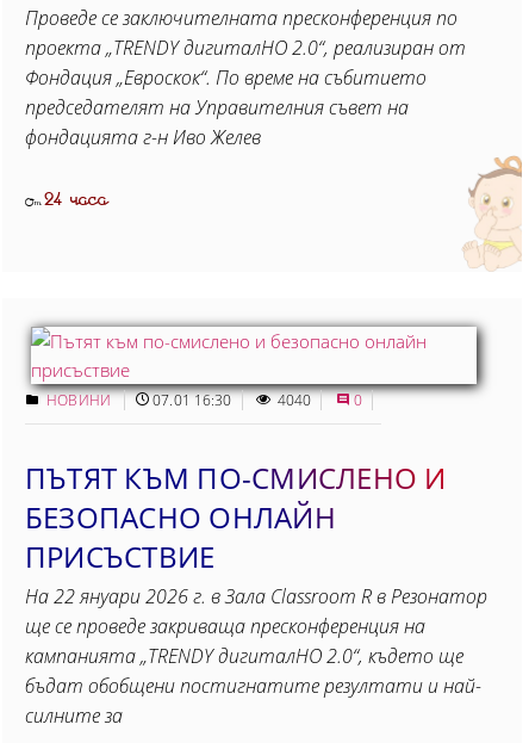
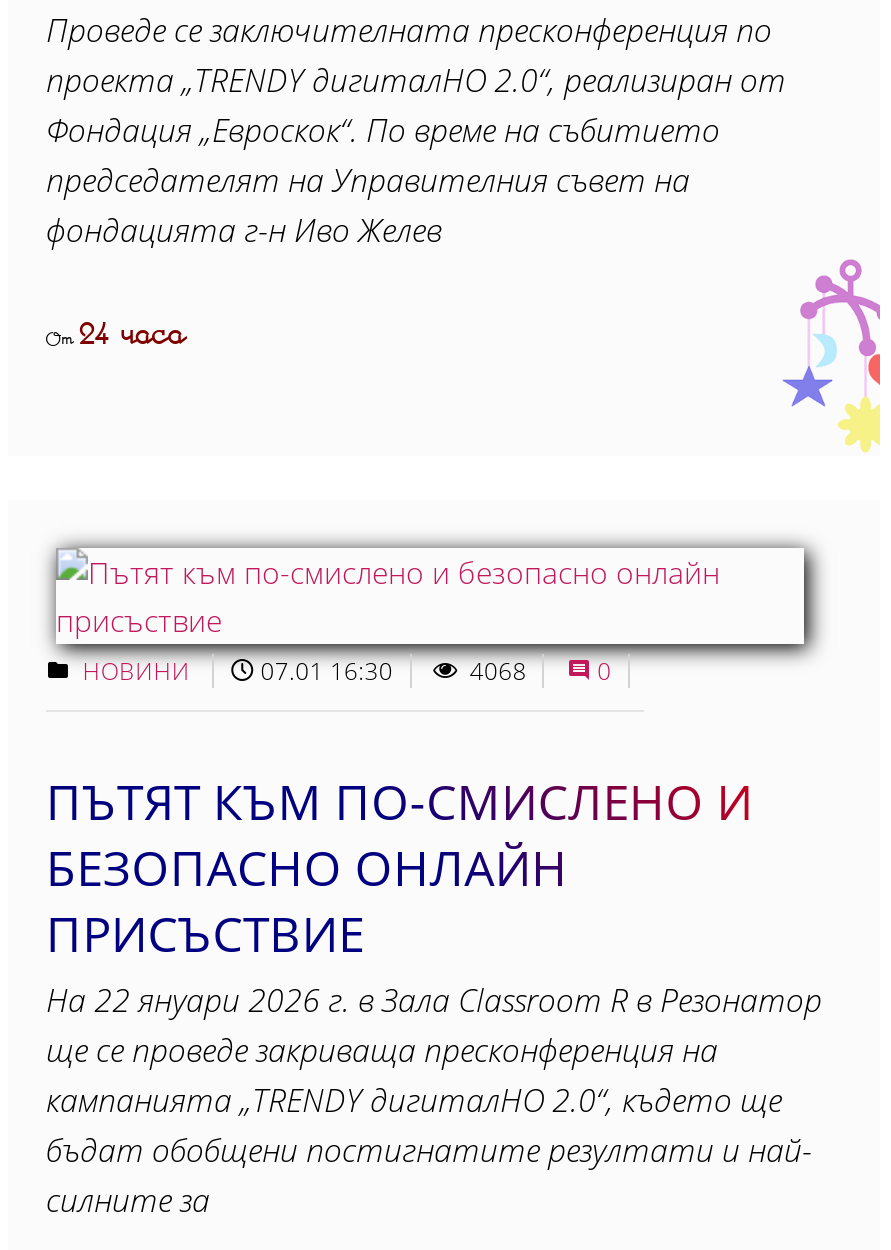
- [image]
+ [image]

- 4040
+ 4068
